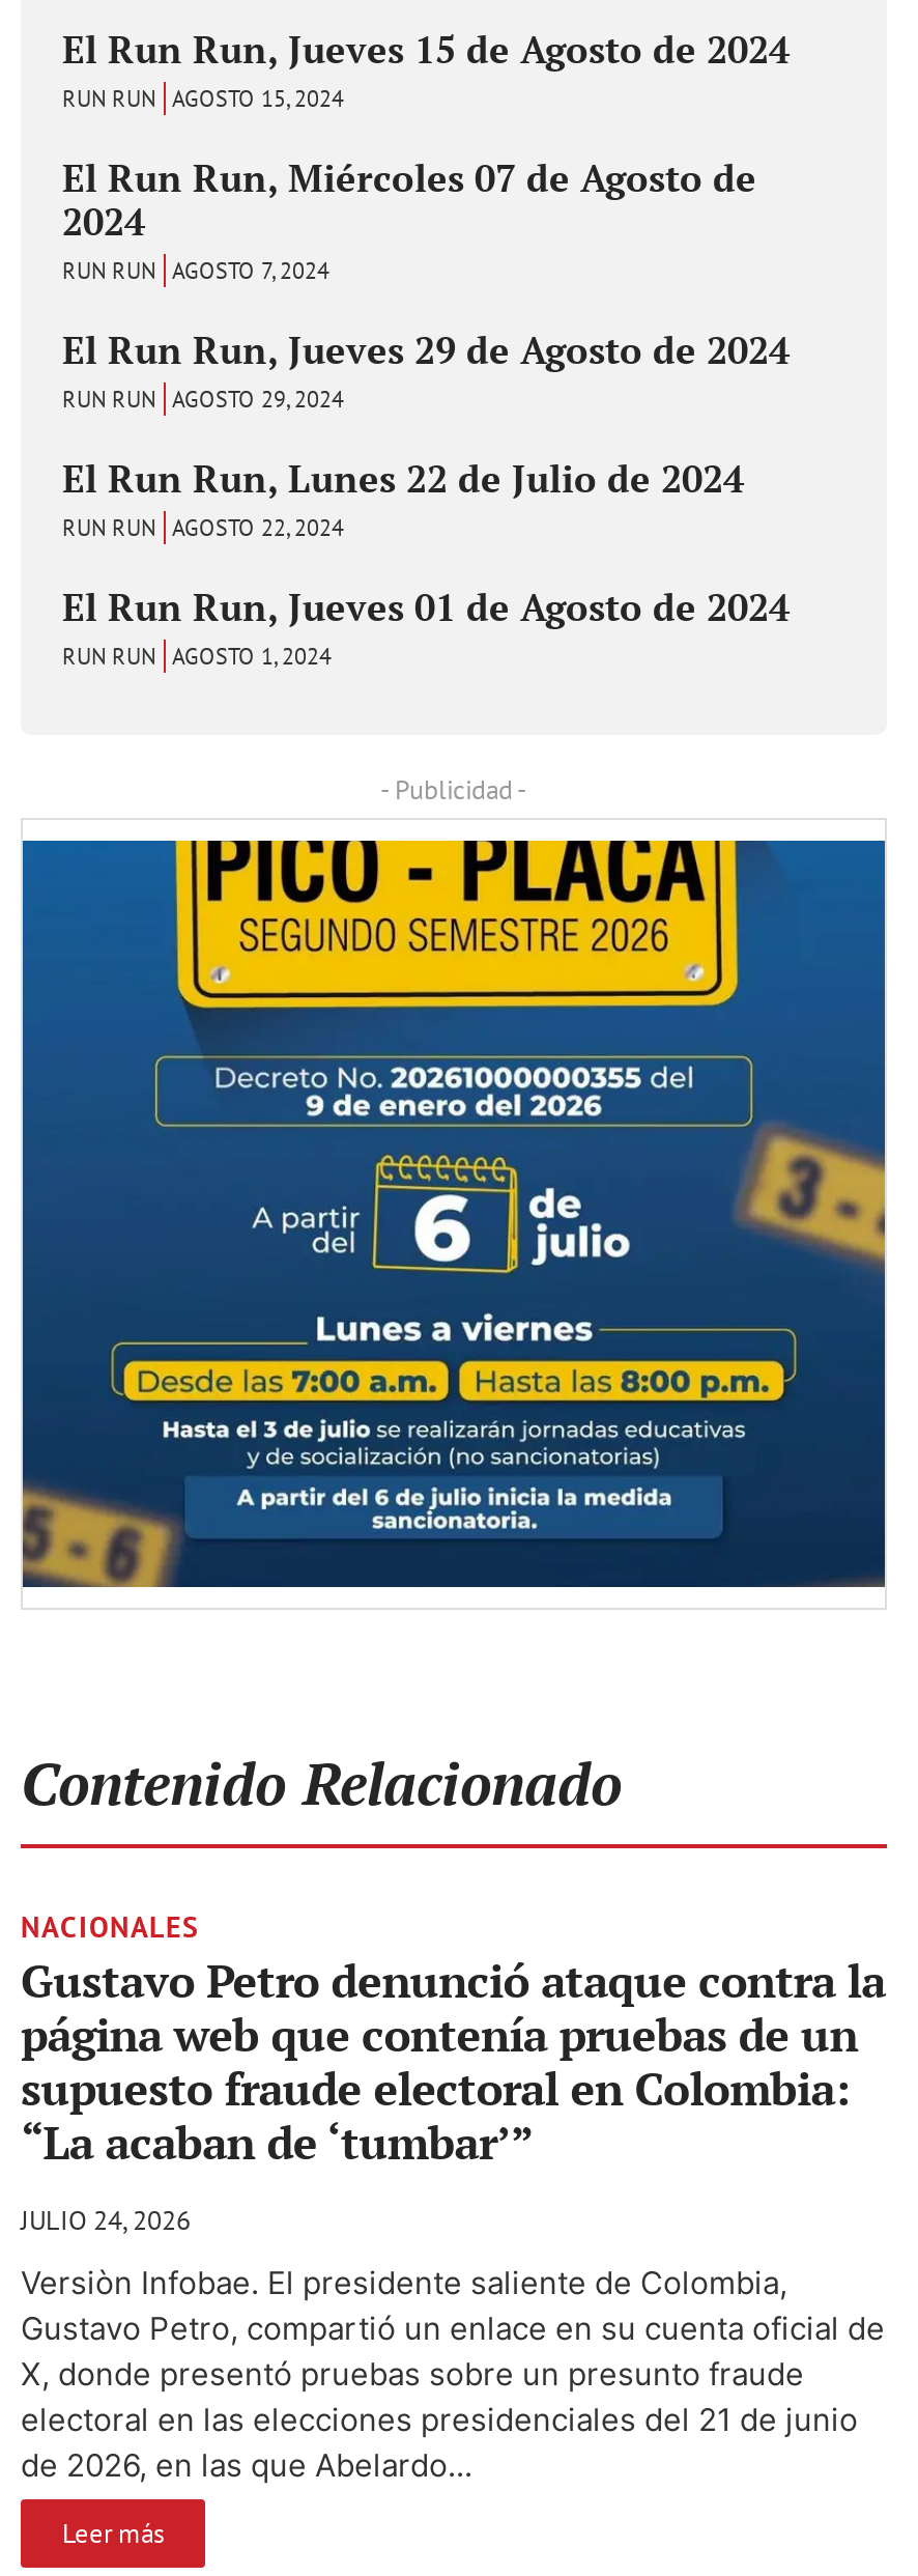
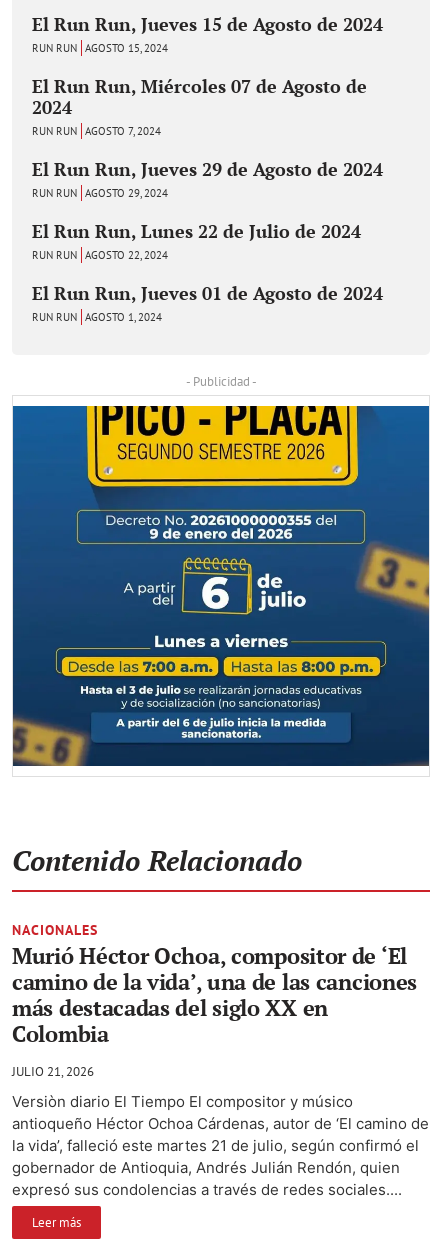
- Gustavo Petro denunció ataque contra la
- página web que contenía pruebas de un
- supuesto fraude electoral en Colombia:
- “La acaban de ‘tumbar’”
+ Murió Héctor Ochoa, compositor de ‘El
+ camino de la vida’, una de las canciones
+ más destacadas del siglo XX en
+ Colombia

- JULIO 24, 2026
+ JULIO 21, 2026

- Versiòn Infobae. El presidente saliente de Colombia,
- Gustavo Petro, compartió un enlace en su cuenta oficial de
- X, donde presentó pruebas sobre un presunto fraude
- electoral en las elecciones presidenciales del 21 de junio
- de 2026, en las que Abelardo...
+ Versiòn diario El Tiempo El compositor y músico
+ antioqueño Héctor Ochoa Cárdenas, autor de ‘El camino de
+ la vida’, falleció este martes 21 de julio, según confirmó el
+ gobernador de Antioquia, Andrés Julián Rendón, quien
+ expresó sus condolencias a través de redes sociales....
